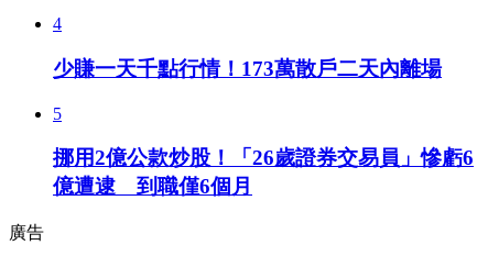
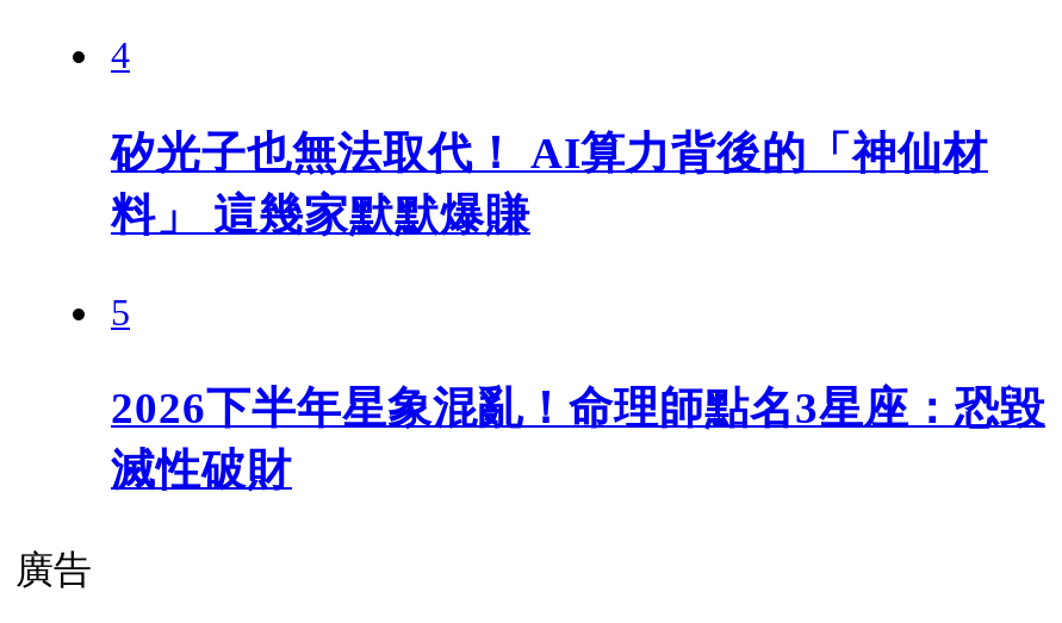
- 少賺一天千點行情！173萬散戶二天內離場
+ 矽光子也無法取代！ AI算力背後的「神仙材
+ 料」 這幾家默默爆賺

- 挪用2億公款炒股！「26歲證券交易員」慘虧6
- 億遭逮 到職僅6個月
+ 2026下半年星象混亂！命理師點名3星座：恐毀
+ 滅性破財
